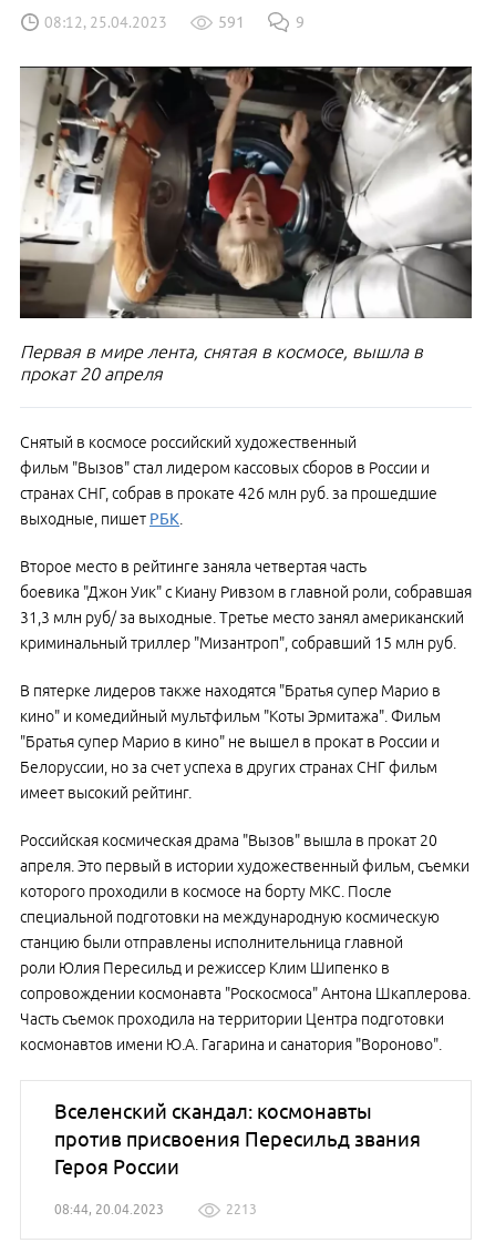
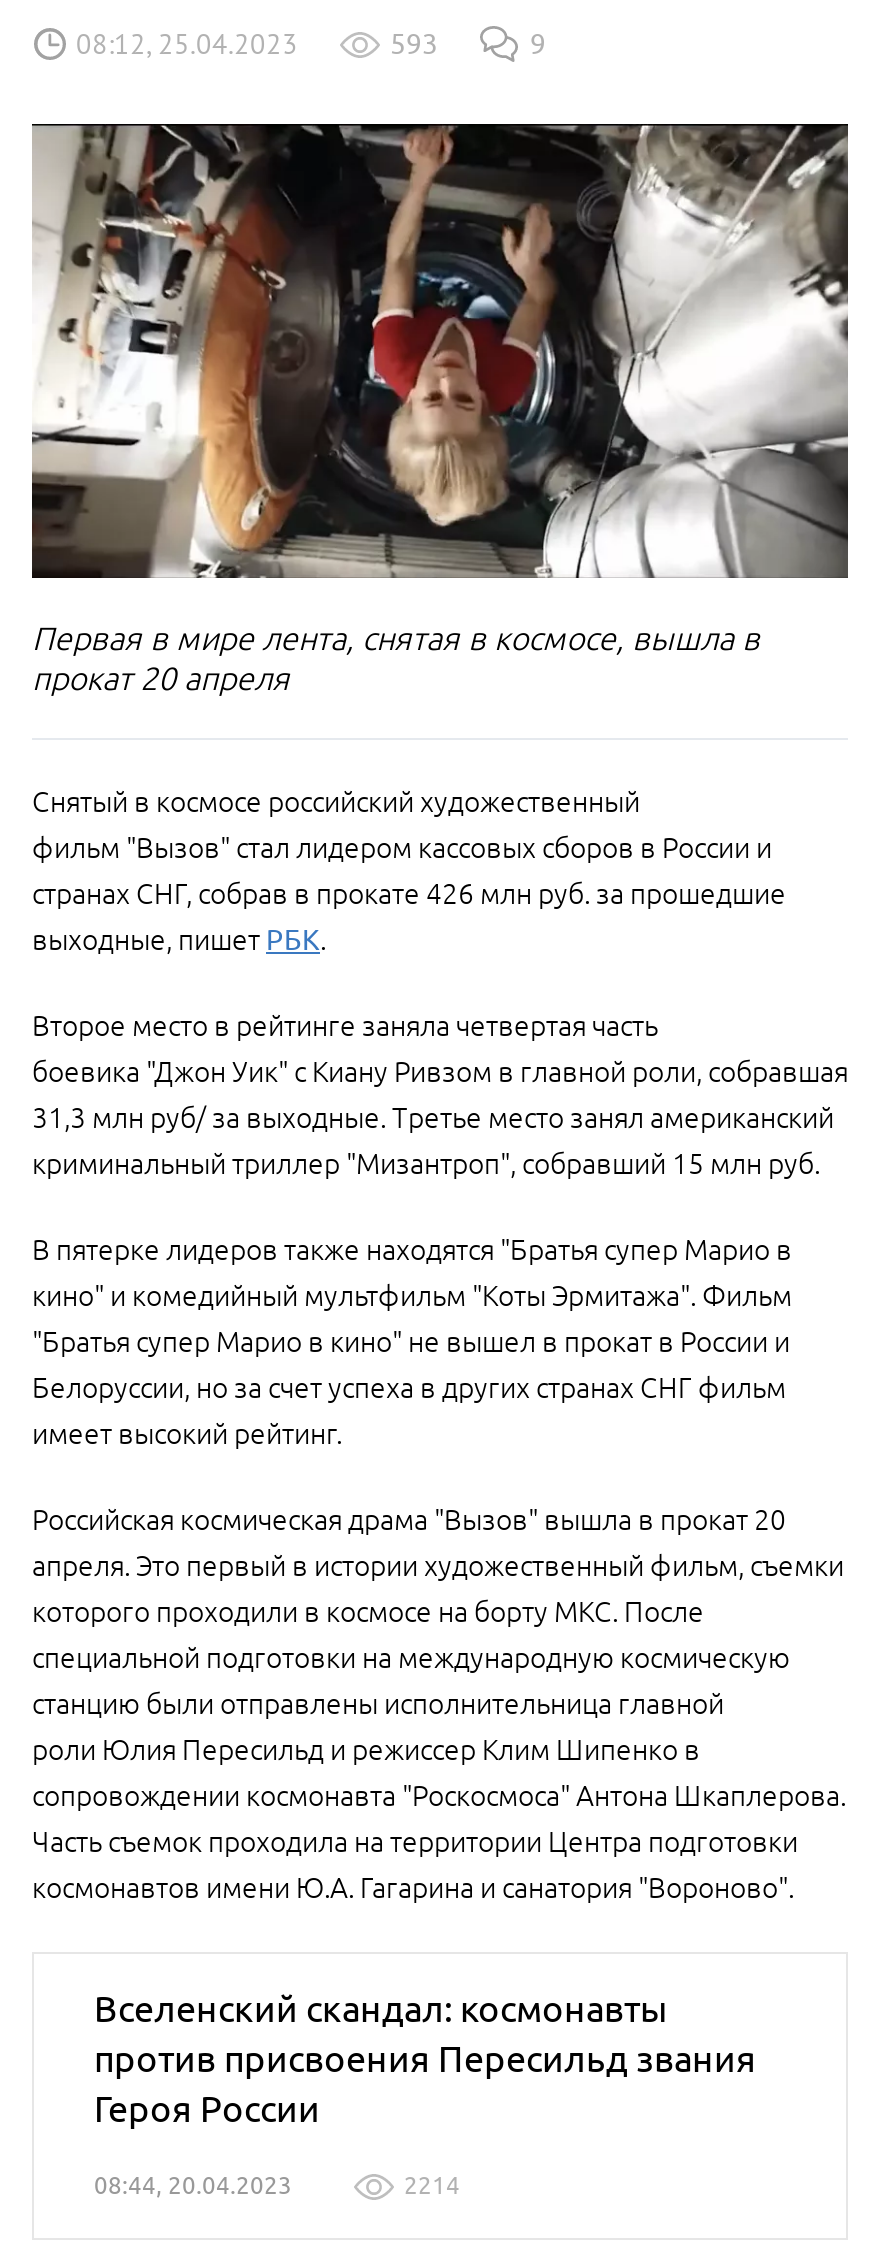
- 591
+ 593

- 2213
+ 2214
